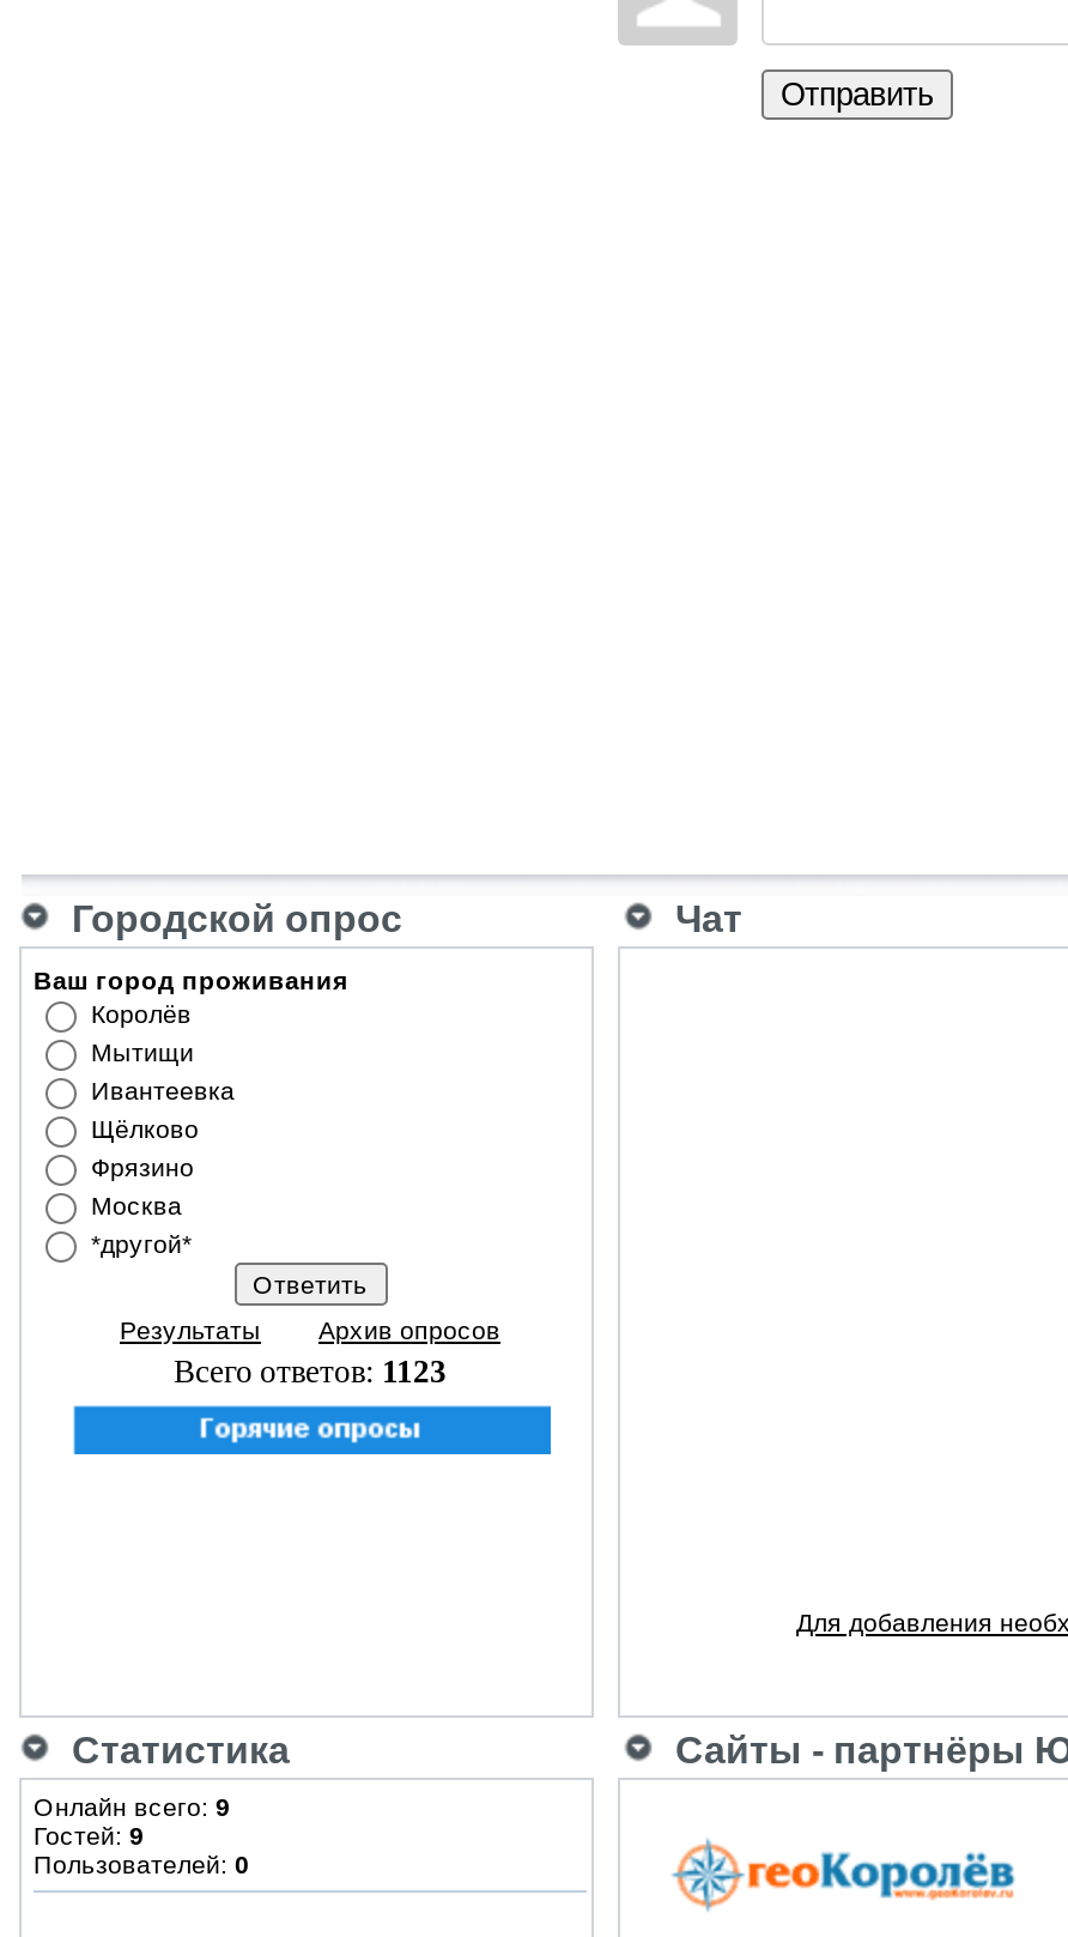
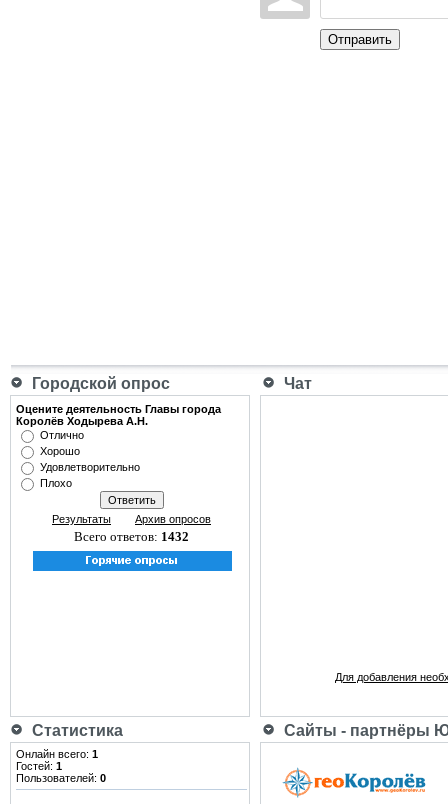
- Ваш город проживания
- Королёв
- Мытищи
- Ивантеевка
- Щёлково
- Фрязино
- Москва
- *другой*
+ Оцените деятельность Главы города
+ Королёв Ходырева А.Н.
+ Отлично
+ Хорошо
+ Удовлетворительно
+ Плохо

moved up: Результаты | Архив опросов

- Всего ответов: 1123
+ Всего ответов: 1432

- Онлайн всего: 9
+ Онлайн всего: 1

- Гостей: 9
+ Гостей: 1
